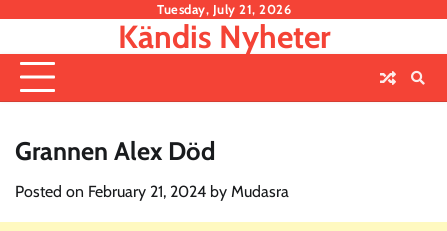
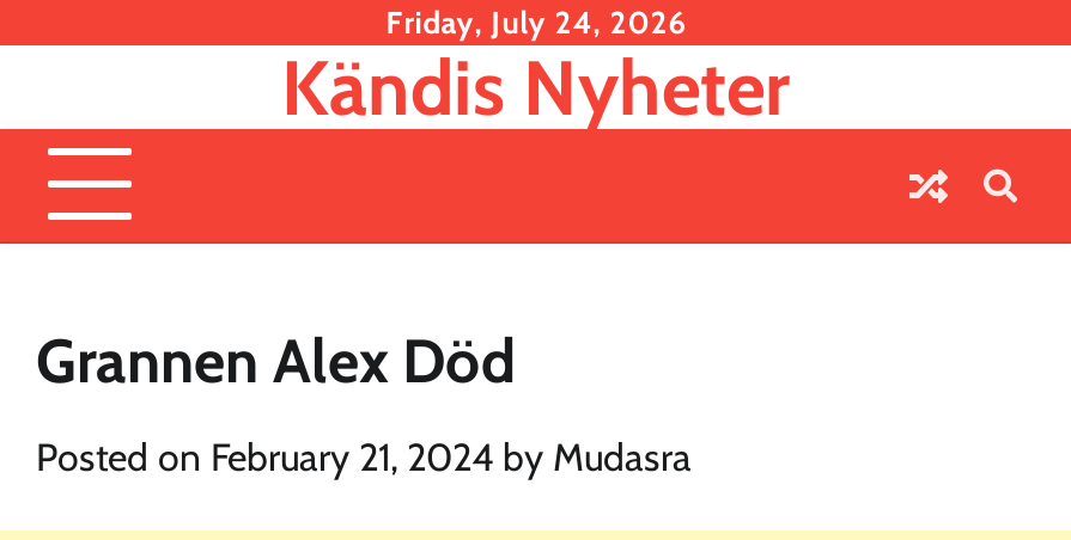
- Tuesday, July 21, 2026
+ Friday, July 24, 2026
